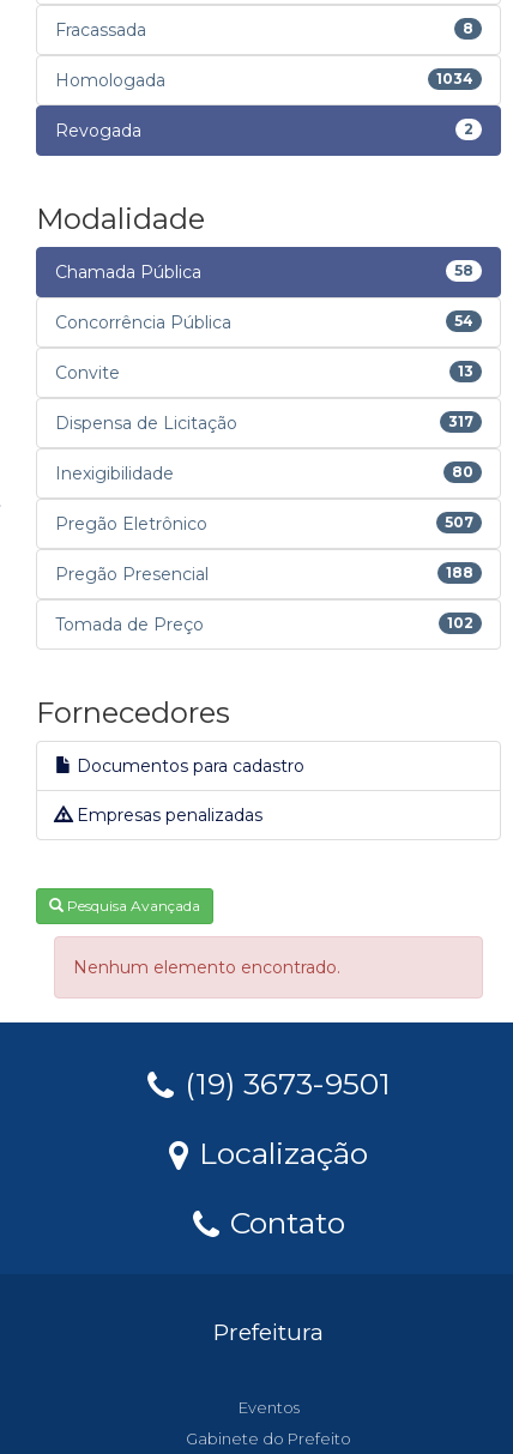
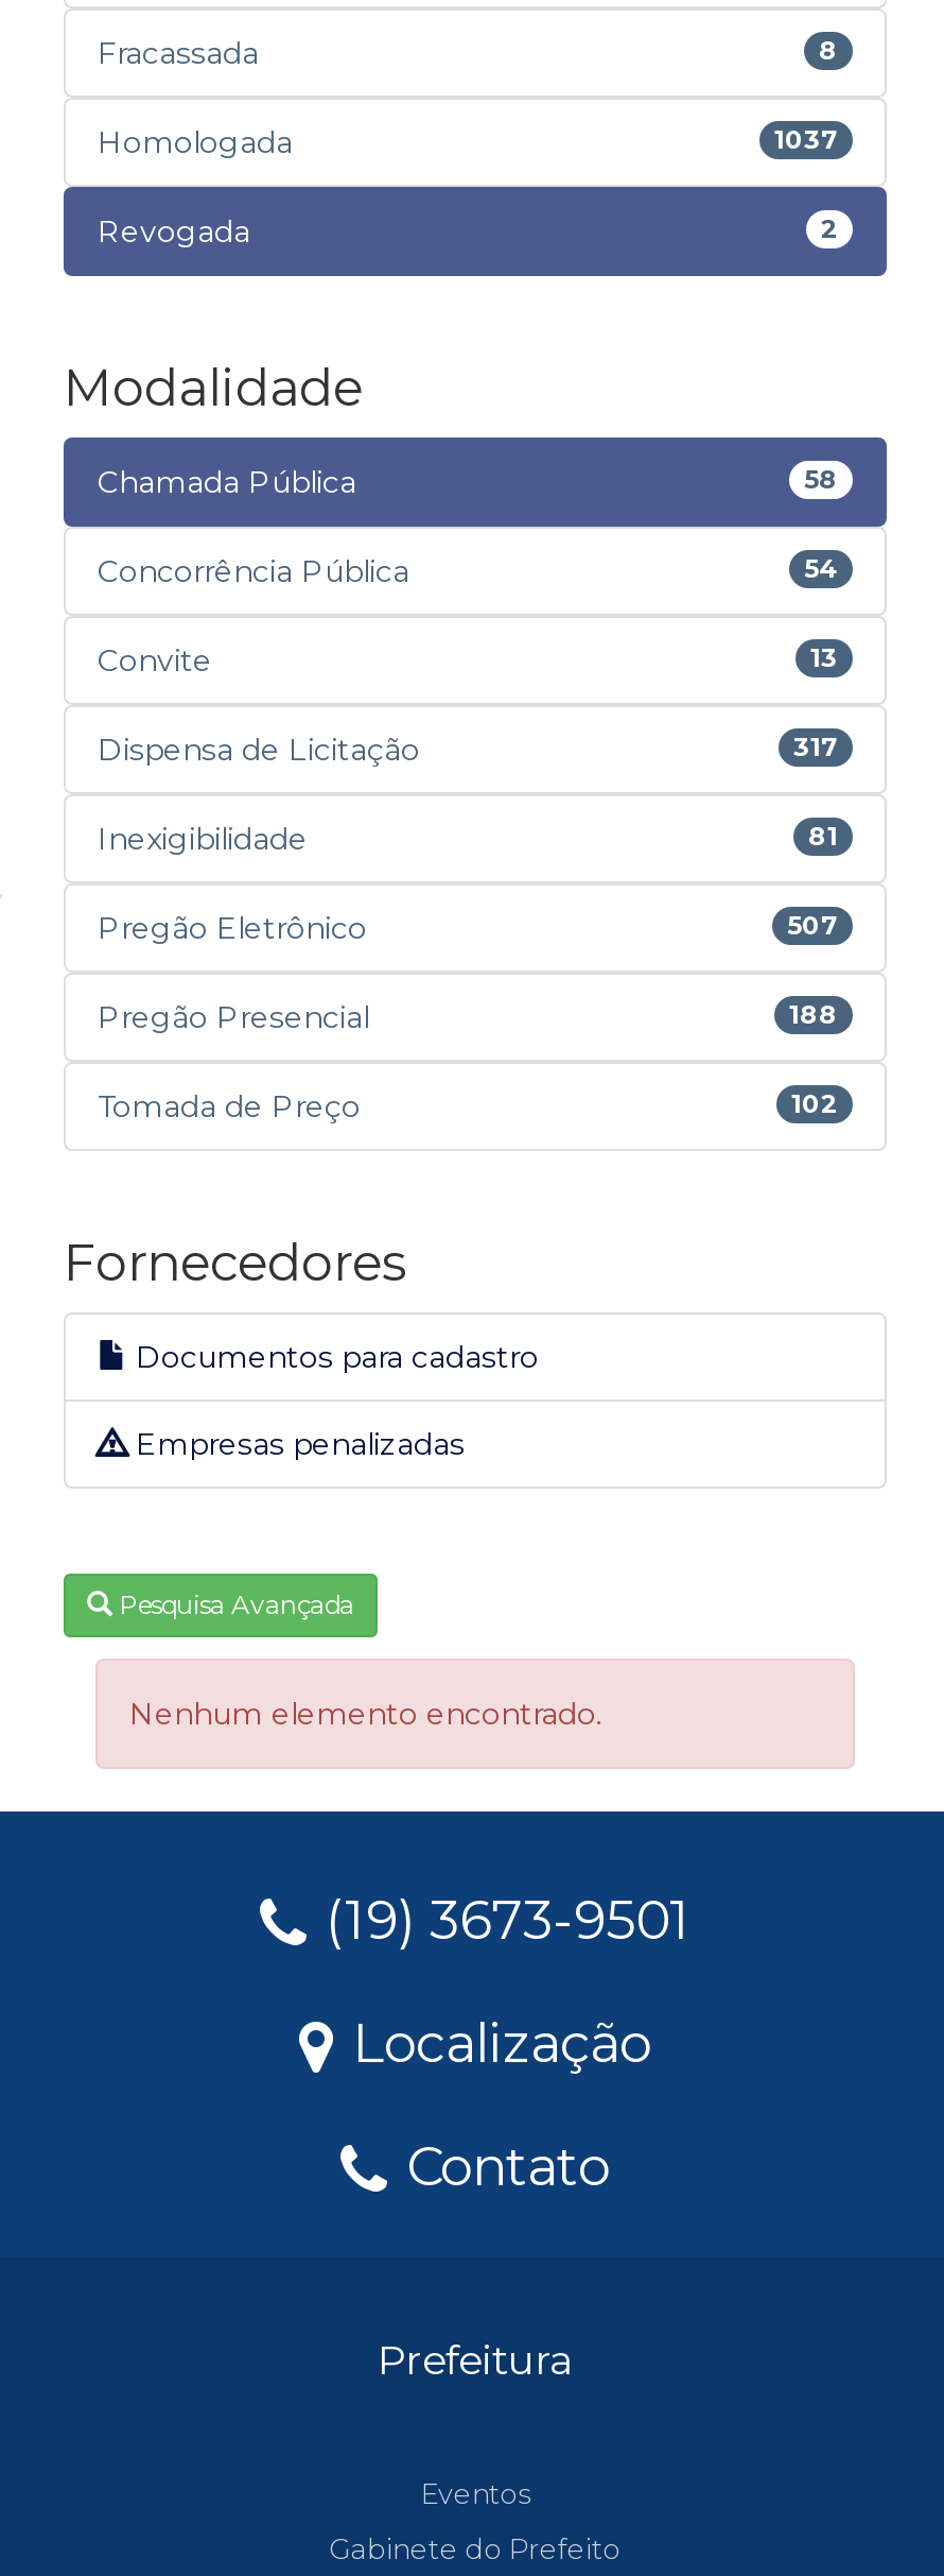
- 1034
+ 1037

- 80
+ 81
